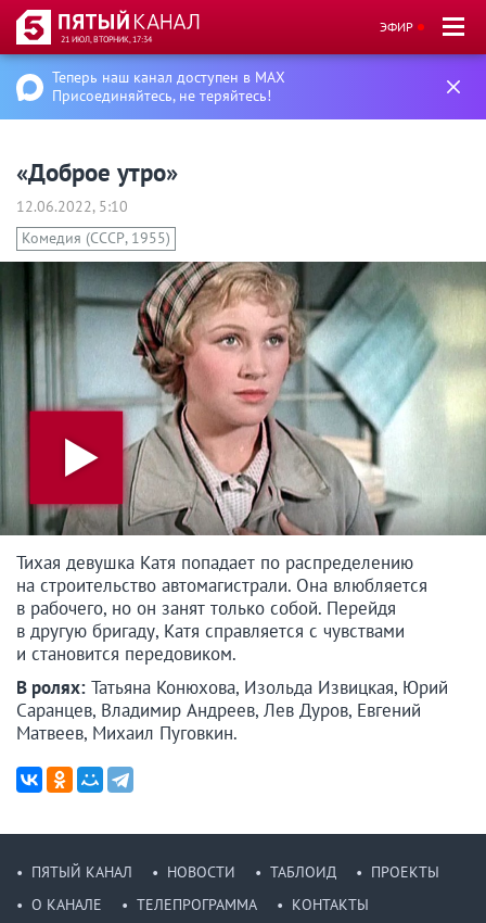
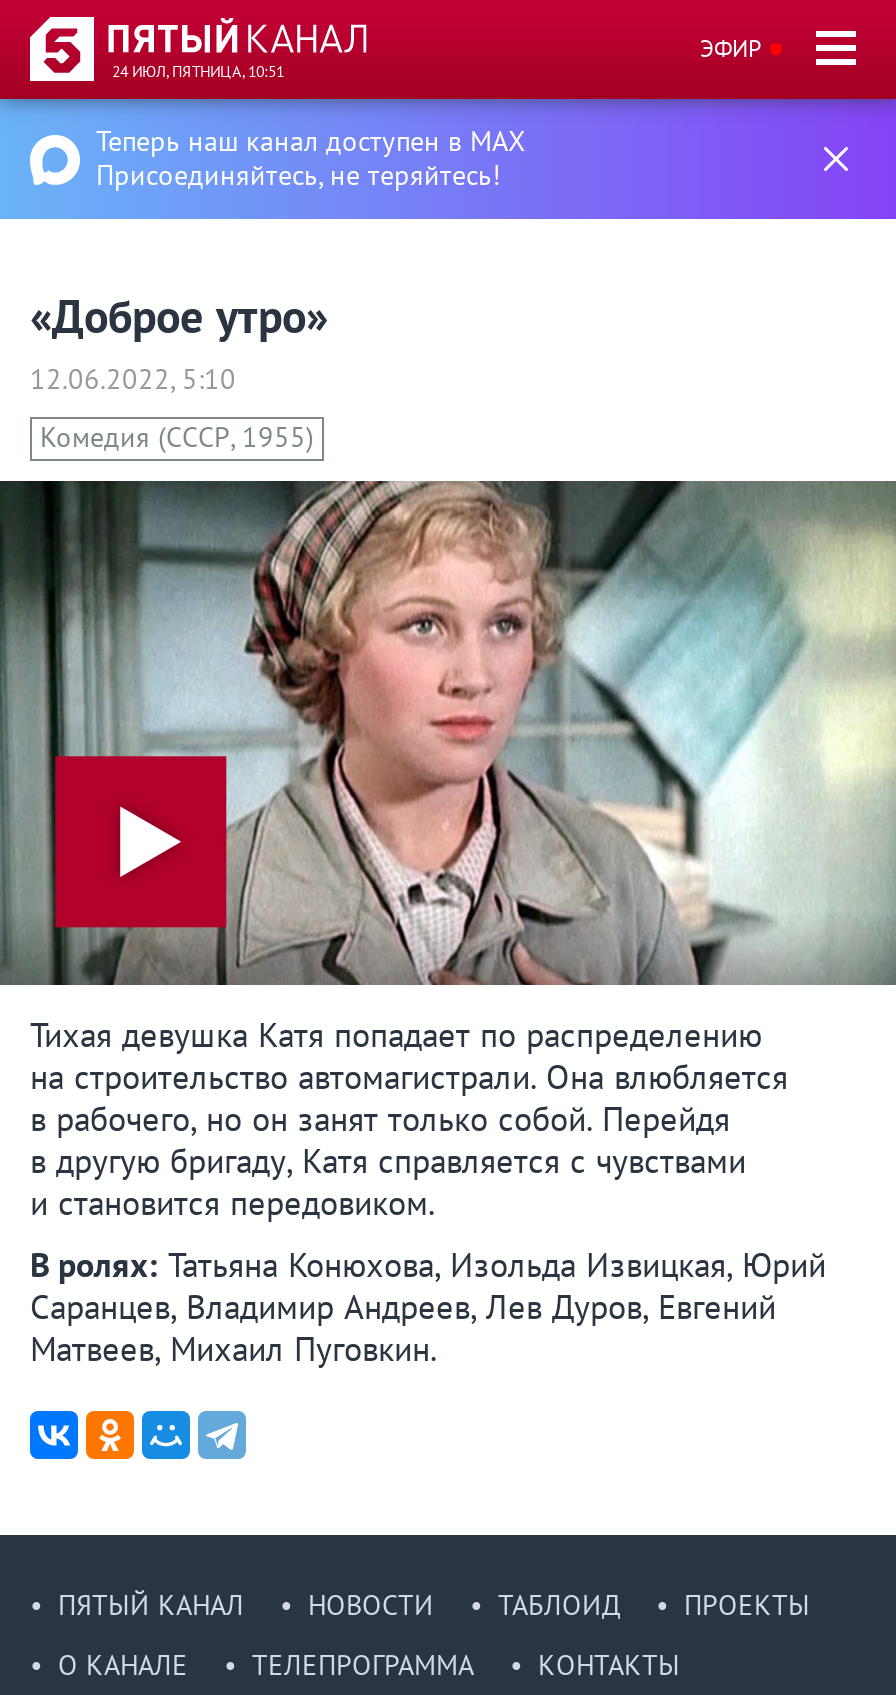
- 21 ИЮЛ, ВТОРНИК, 17:34
+ 24 ИЮЛ, ПЯТНИЦА, 10:51
